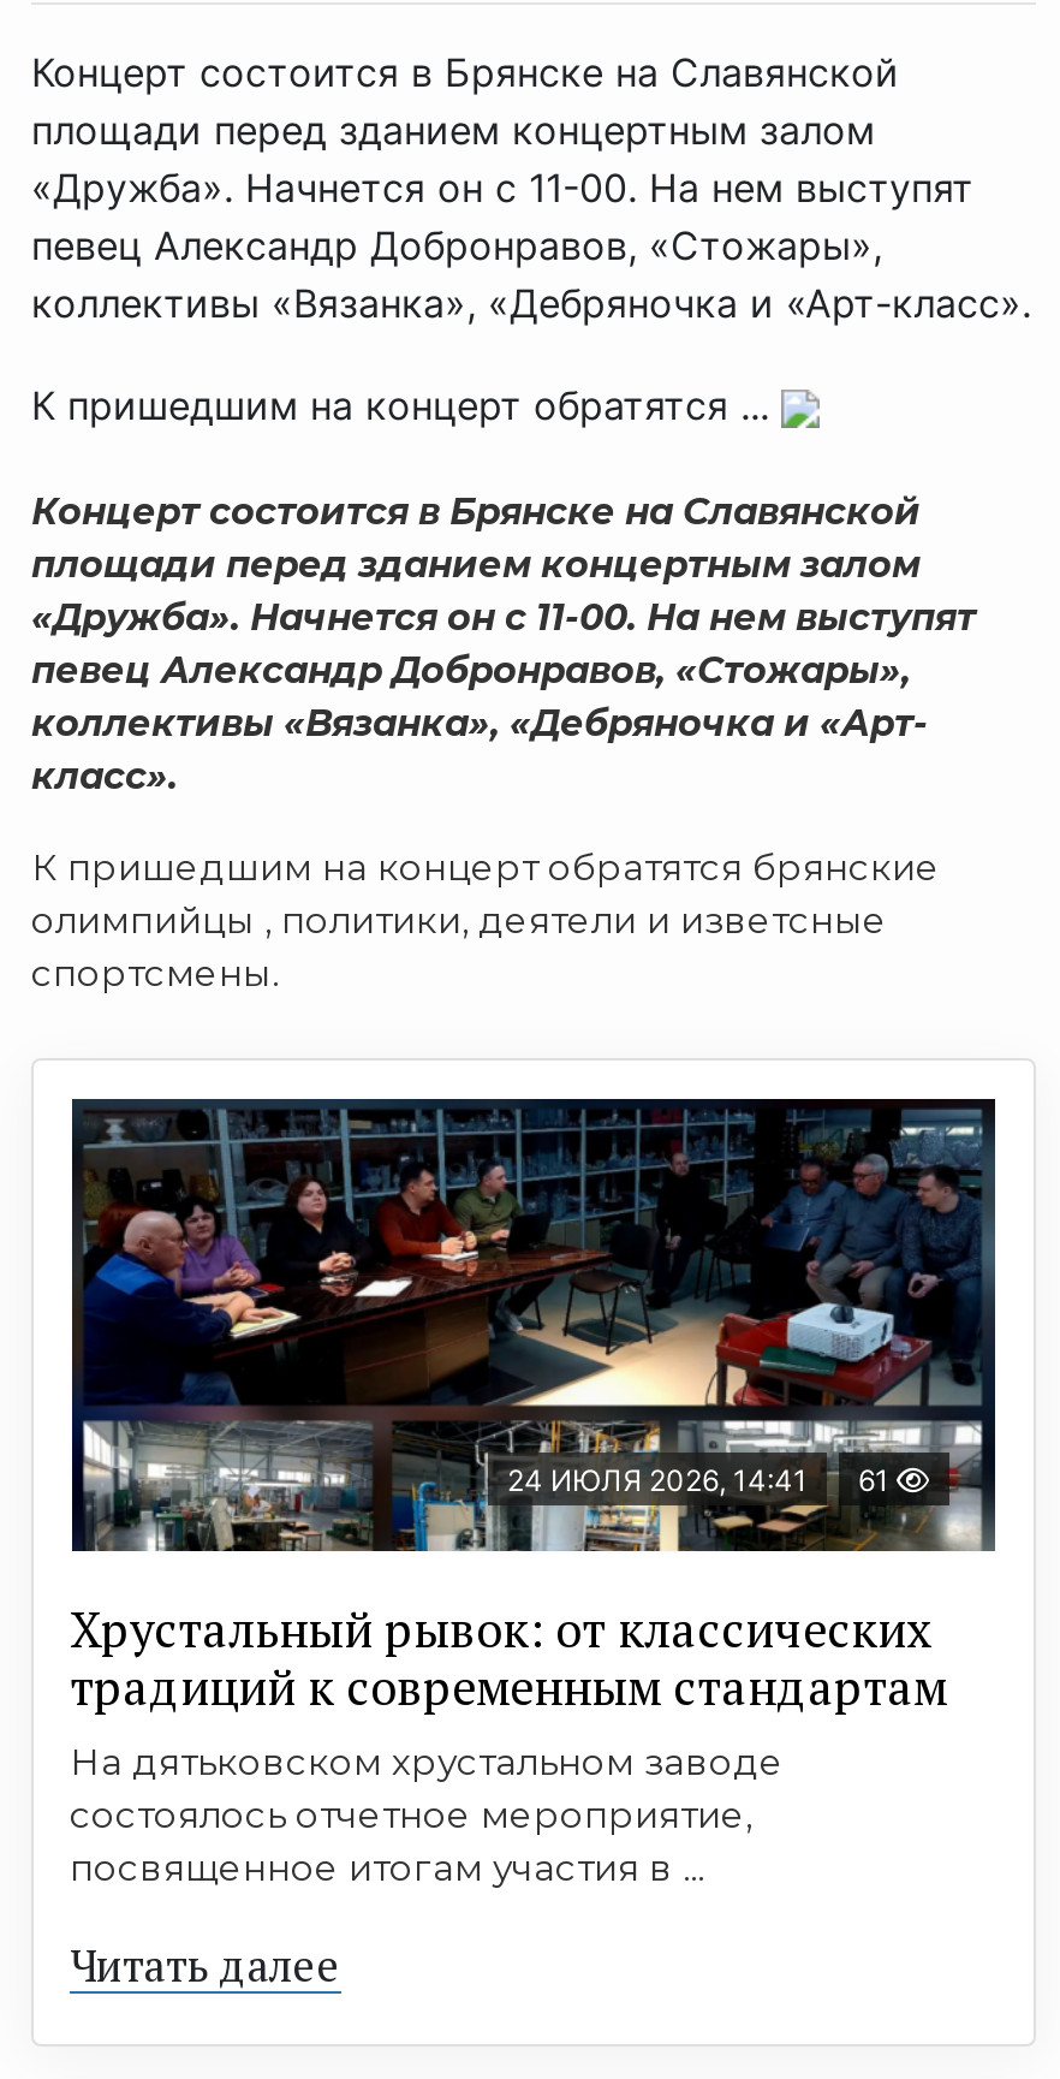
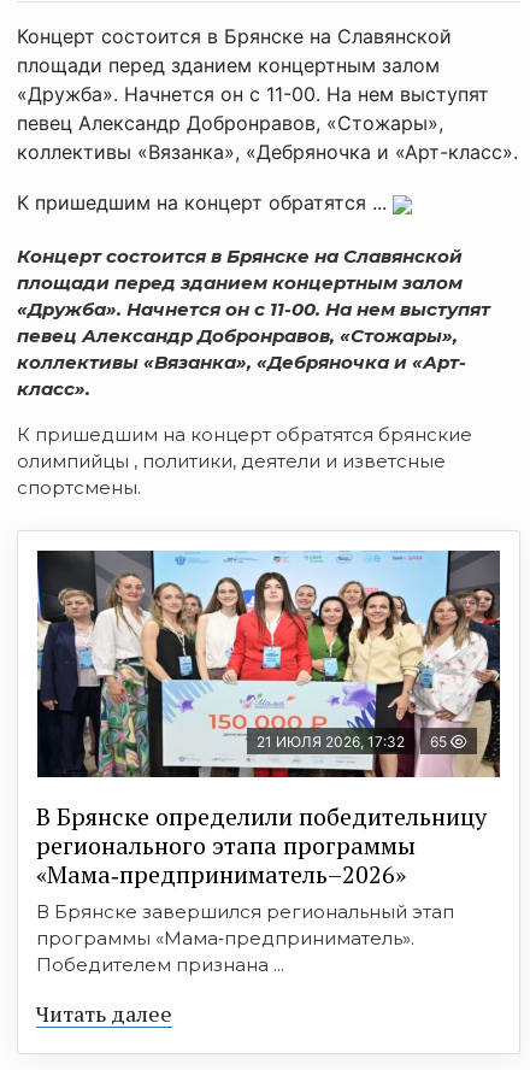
- [image]
- 24 ИЮЛЯ 2026, 14:41
- 61
+ [image]
+ 21 ИЮЛЯ 2026, 17:32
+ 65

- Хрустальный рывок: от классических
- традиций к современным стандартам
- На дятьковском хрустальном заводе
- состоялось отчетное мероприятие,
- посвященное итогам участия в ...
+ В Брянске определили победительницу
+ регионального этапа программы
+ «Мама‑предприниматель–2026»
+ В Брянске завершился региональный этап
+ программы «Мама‑предприниматель».
+ Победителем признана ...
